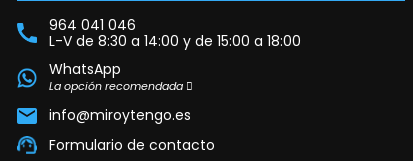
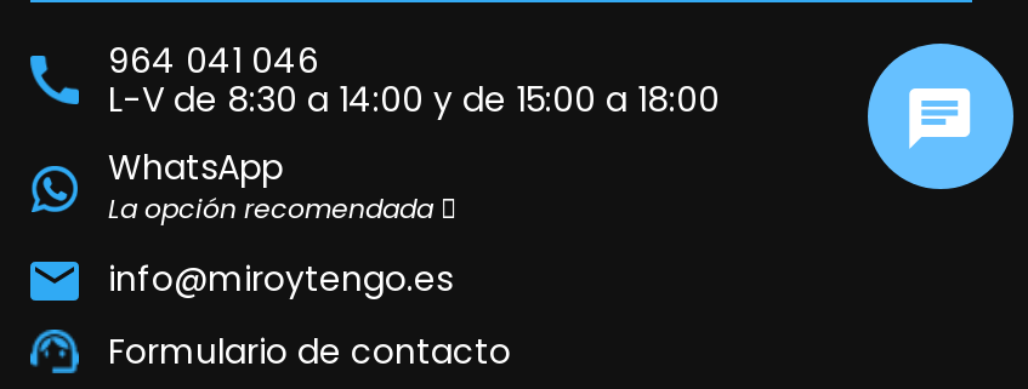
+ [image]
